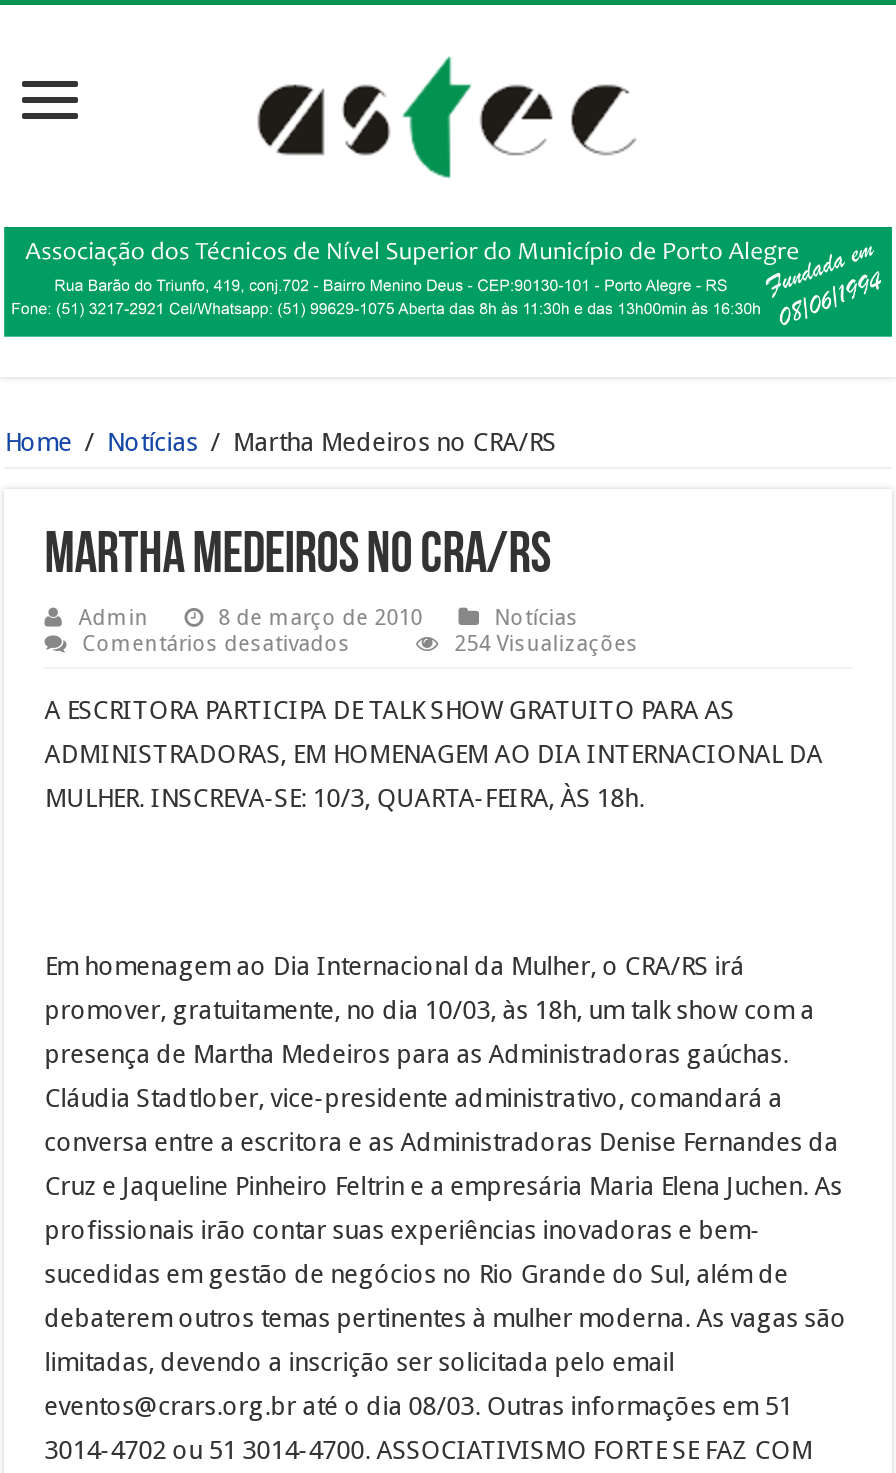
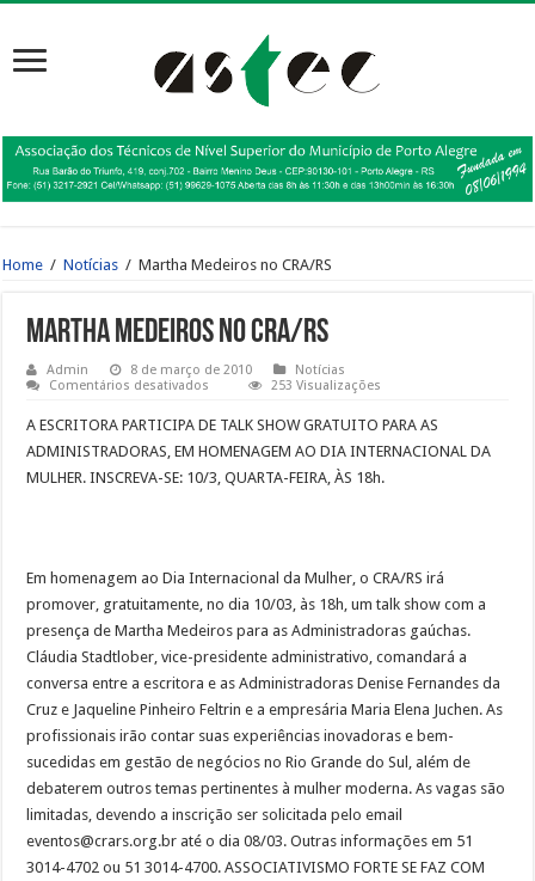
- 254 Visualizações
+ 253 Visualizações
